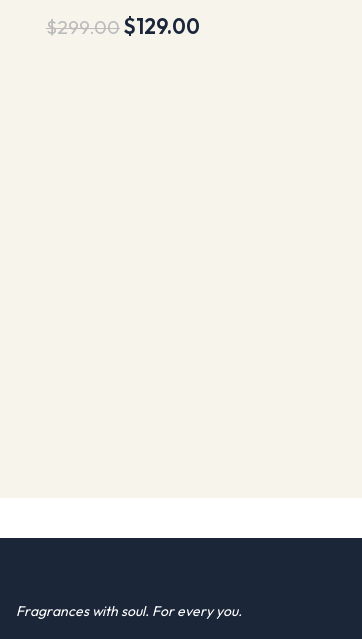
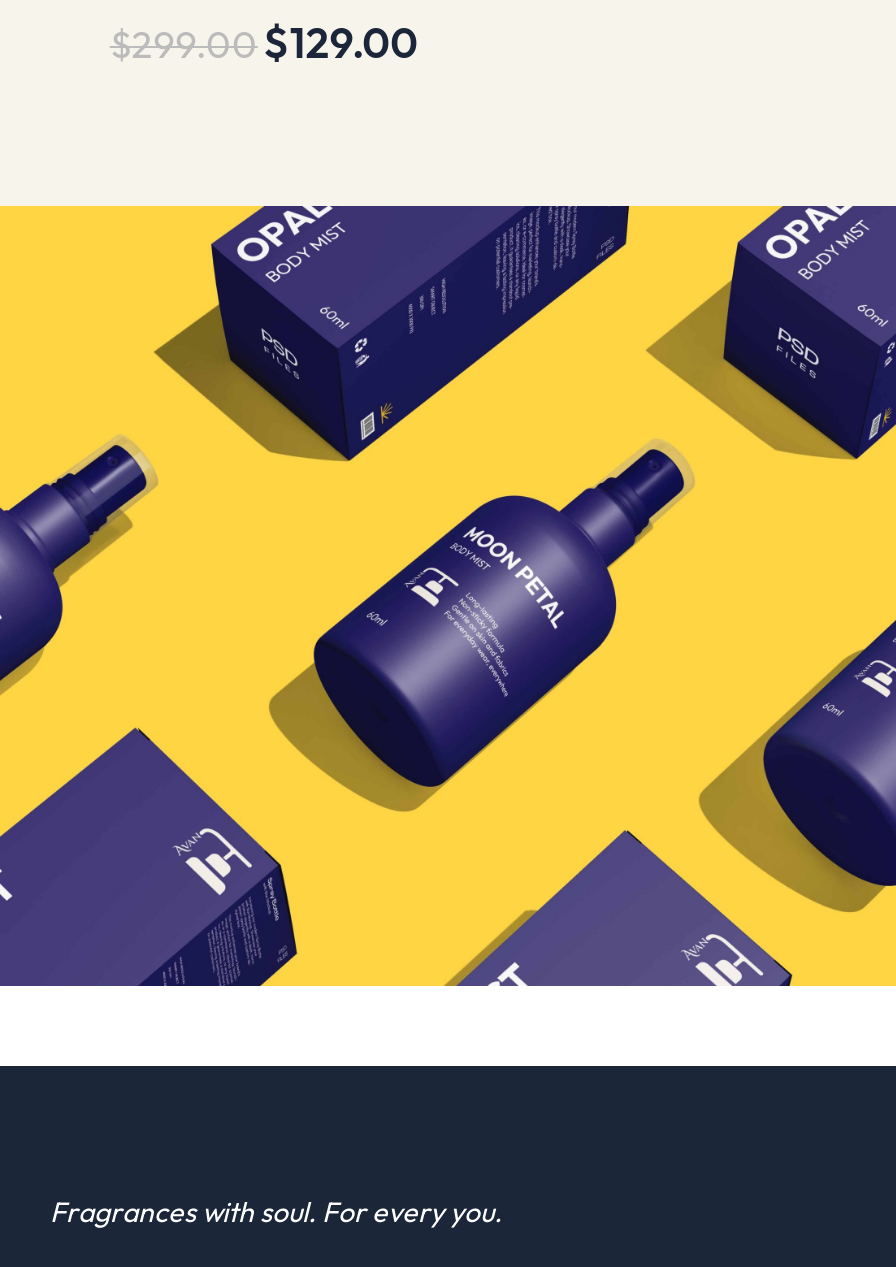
+ [image]
